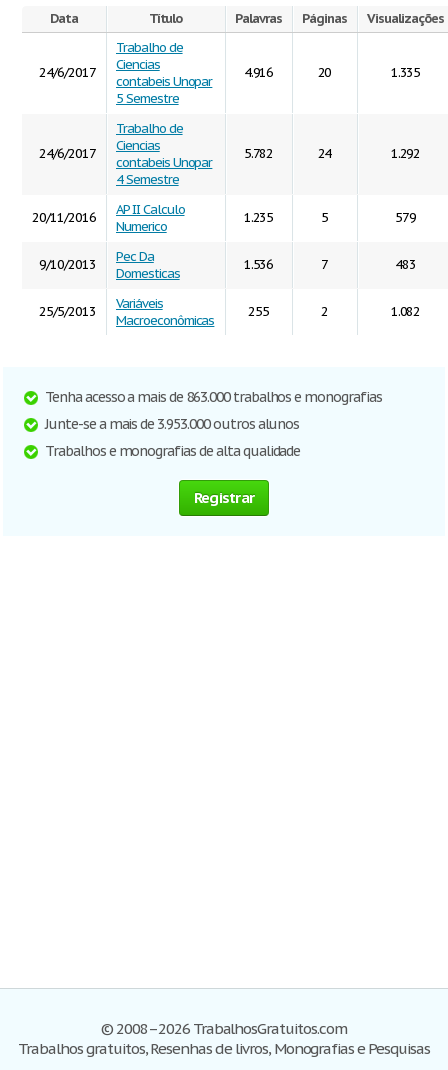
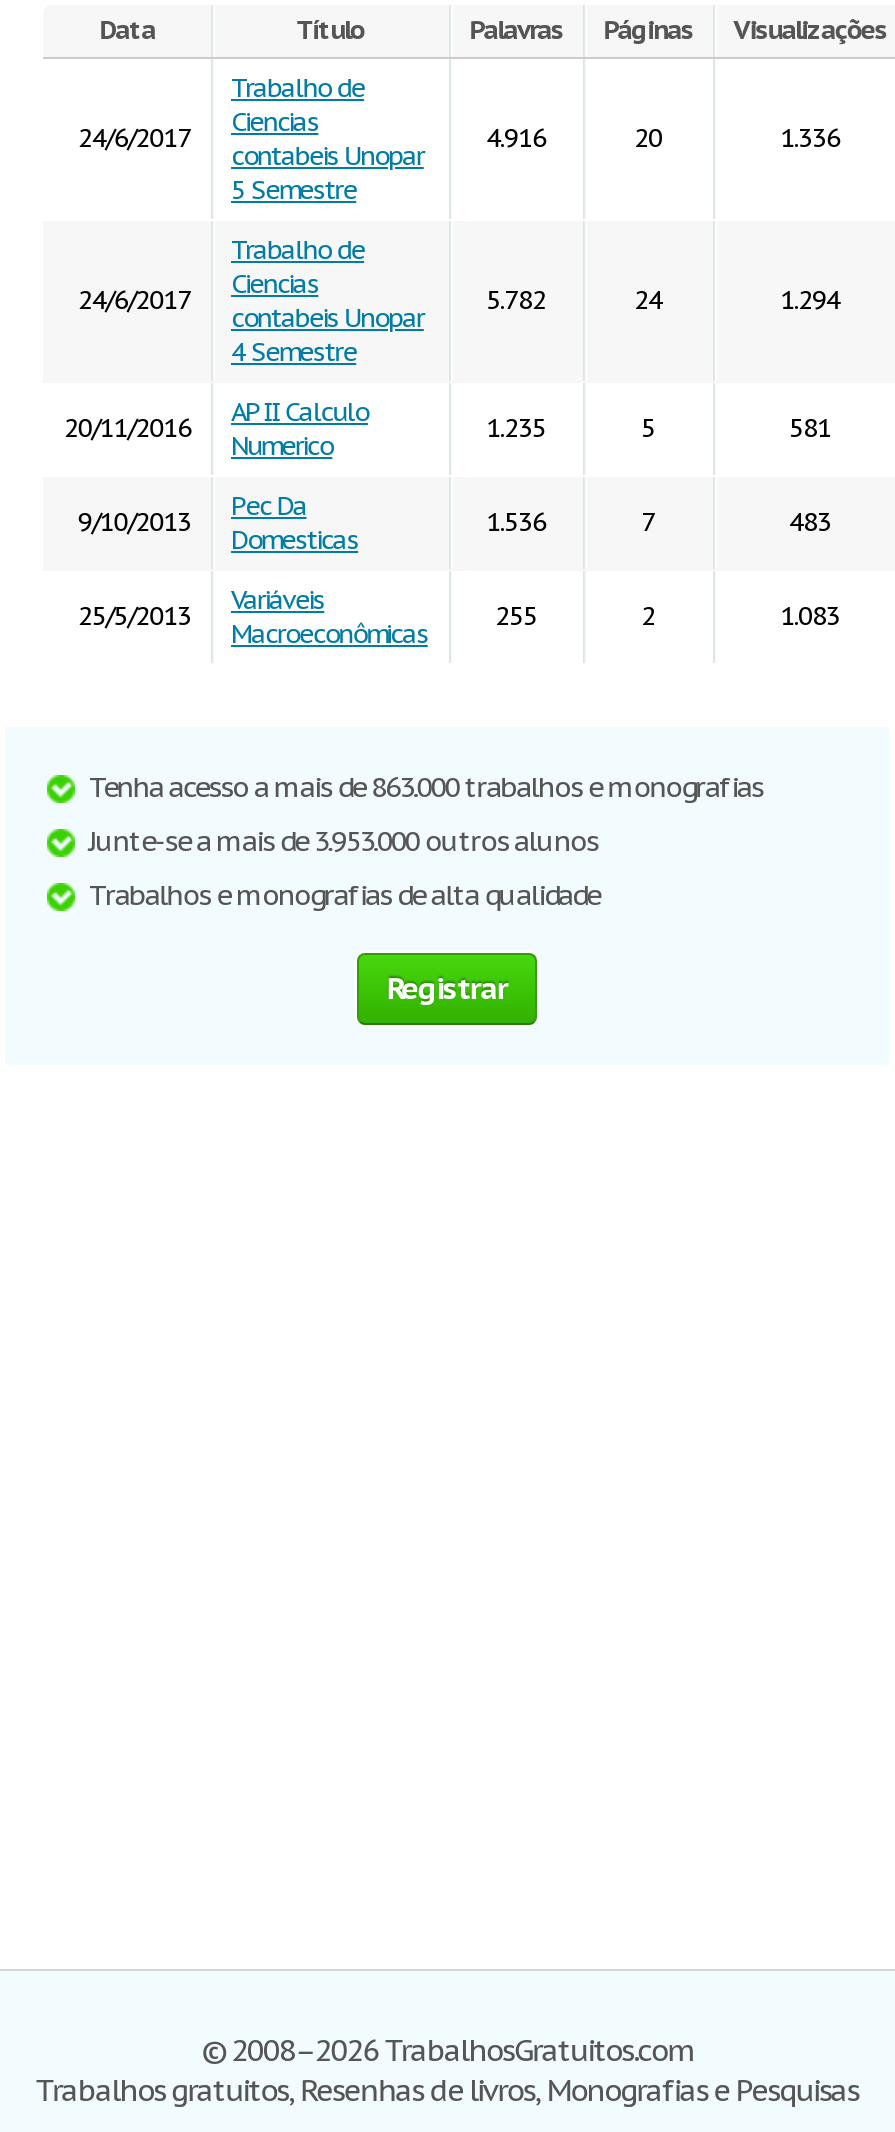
- 1.335
+ 1.336

- 1.292
+ 1.294

- 579
+ 581

- 1.082
+ 1.083
